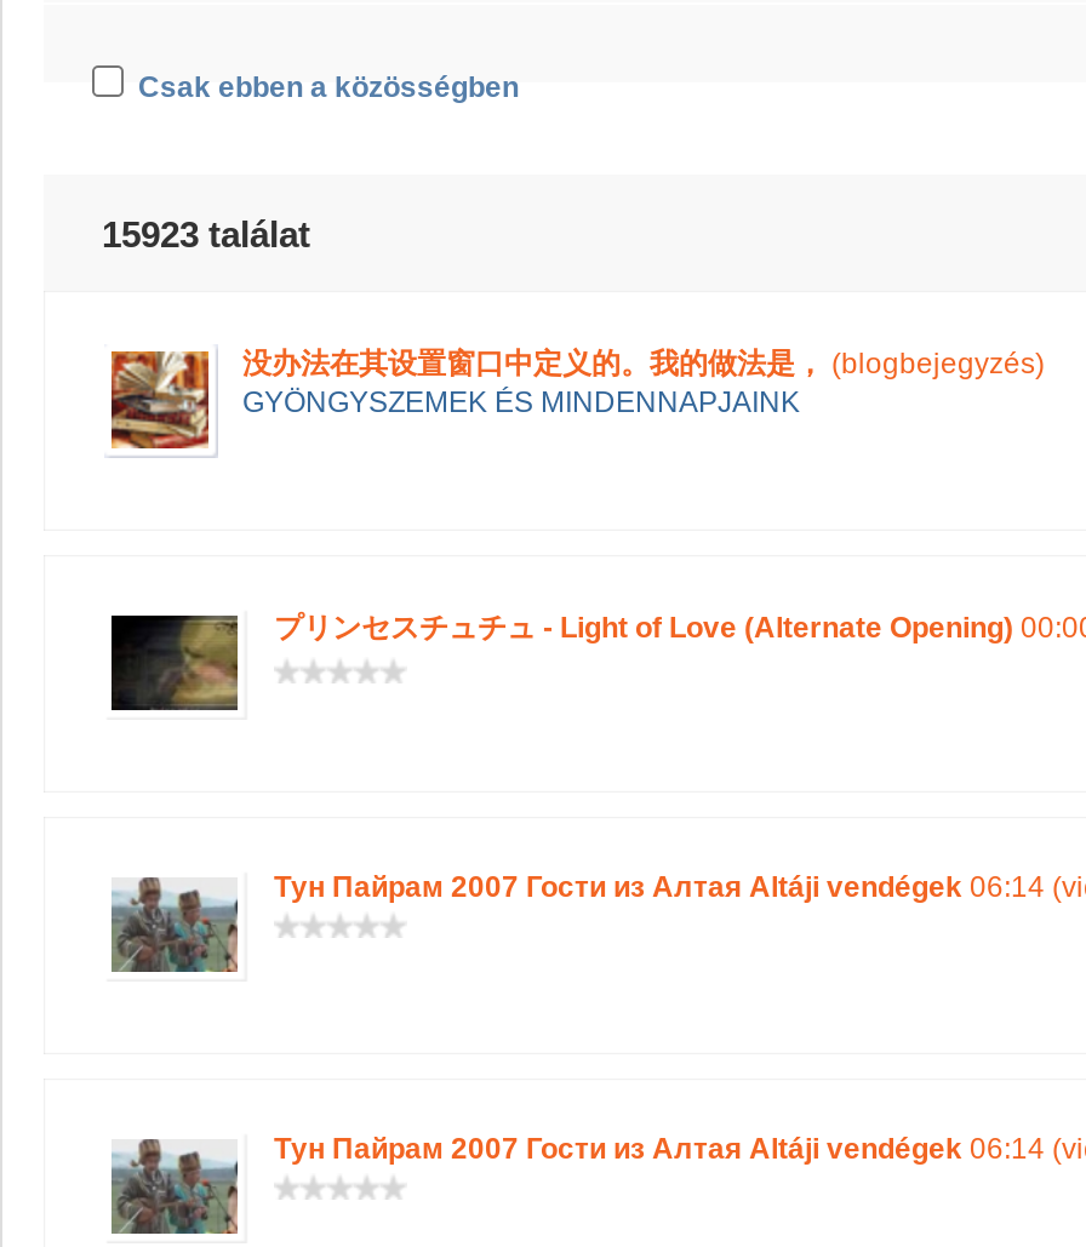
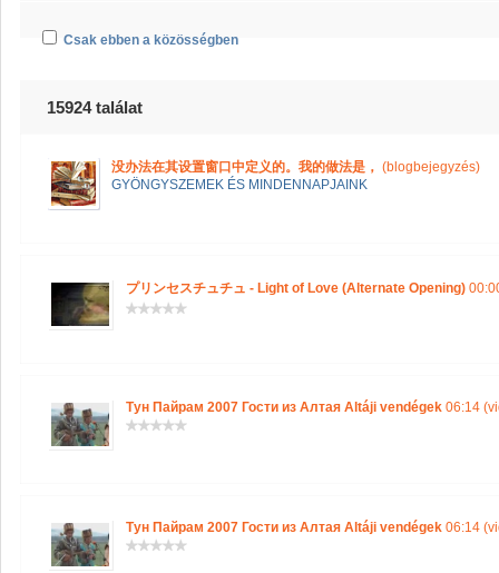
- 15923 találat
+ 15924 találat
